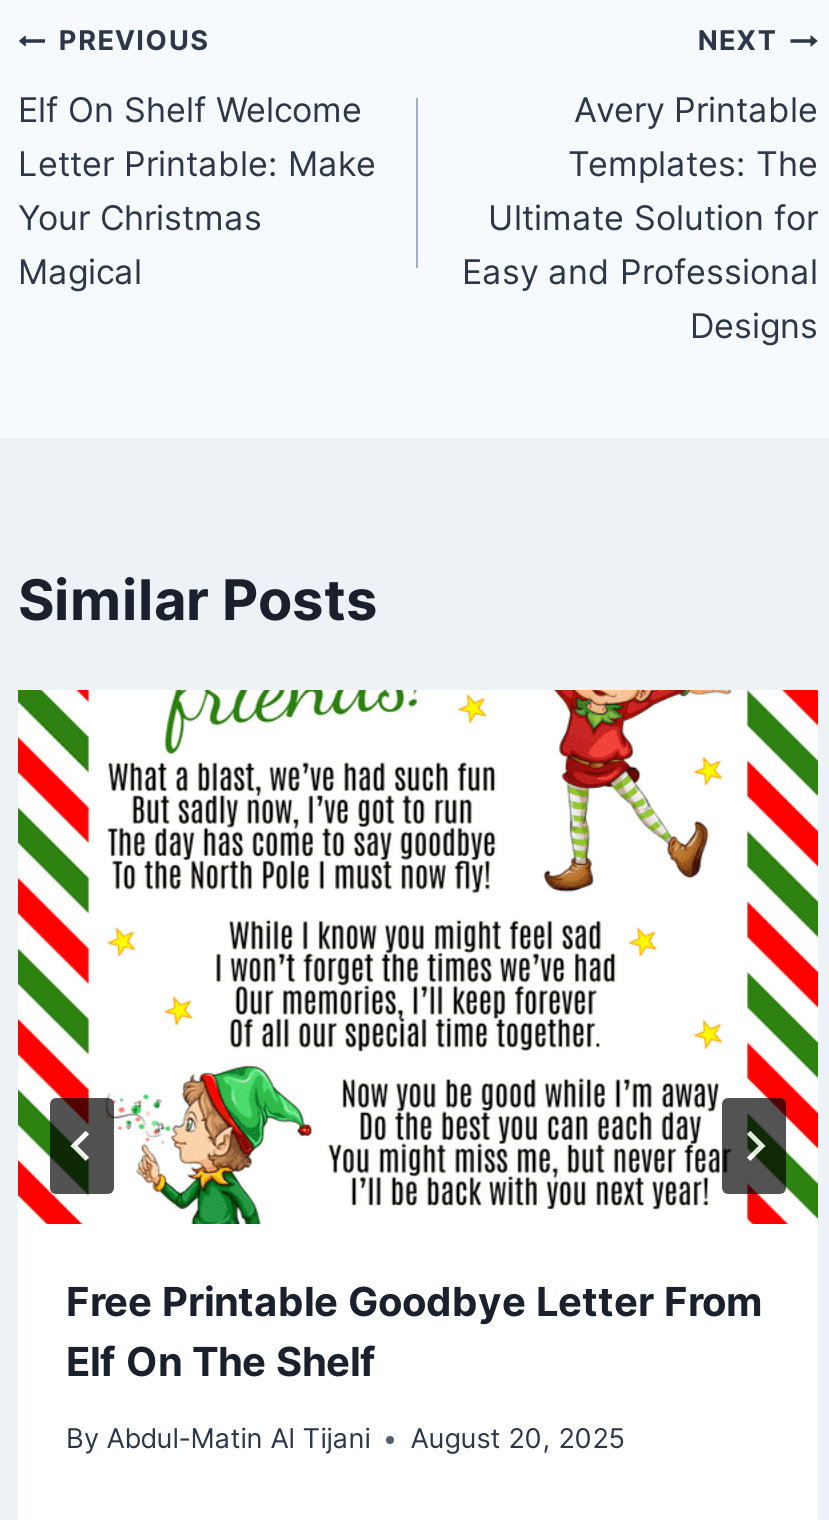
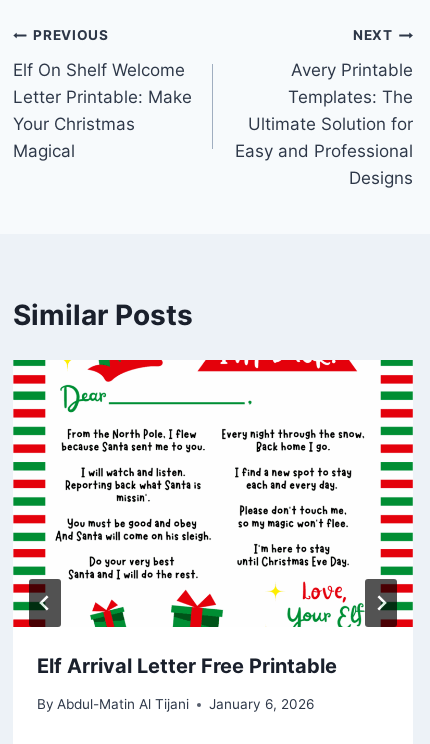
- [image]
- Free Printable Goodbye Letter From
- Elf On The Shelf
+ [image]
+ Elf Arrival Letter Free Printable

- By Abdul-Matin Al Tijani August 20, 2025
+ By Abdul-Matin Al Tijani January 6, 2026
